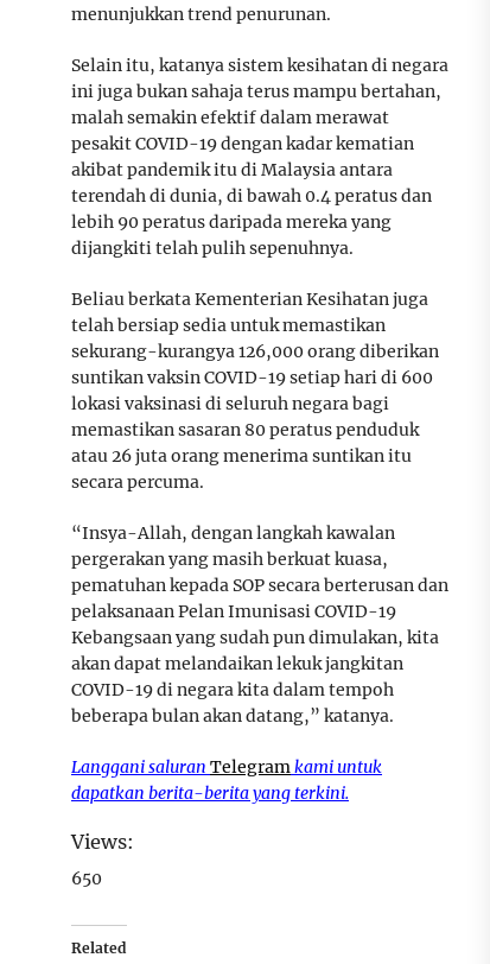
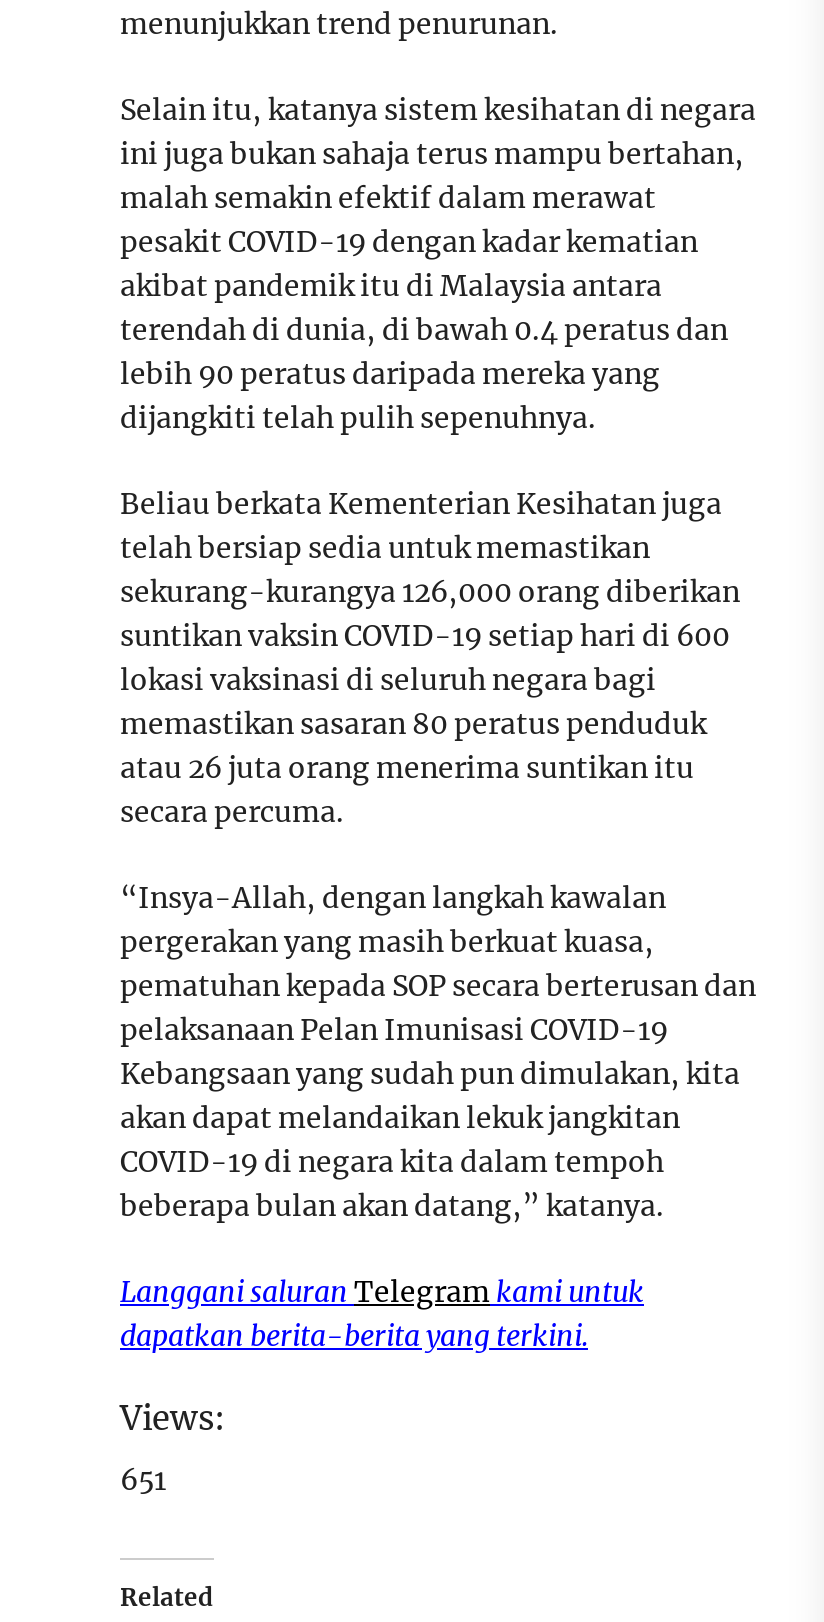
- 650
+ 651
